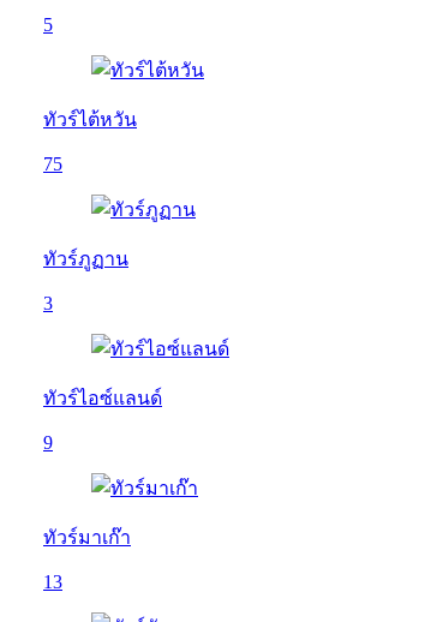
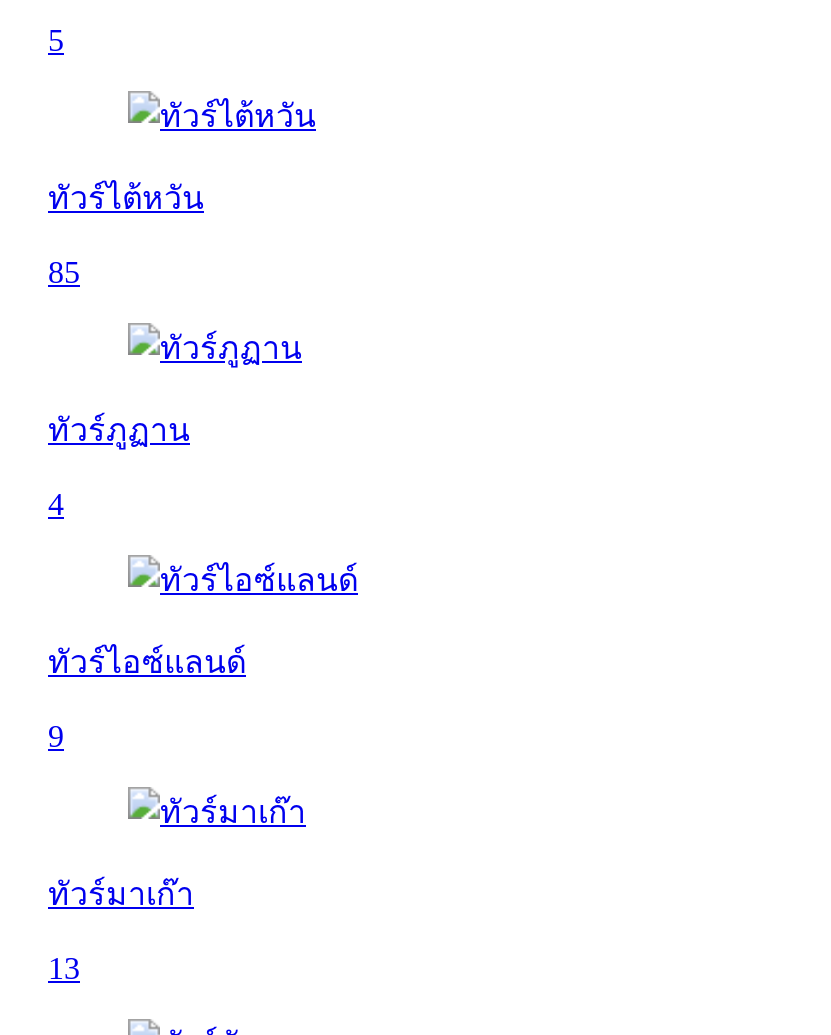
- 75
+ 85

- 3
+ 4
